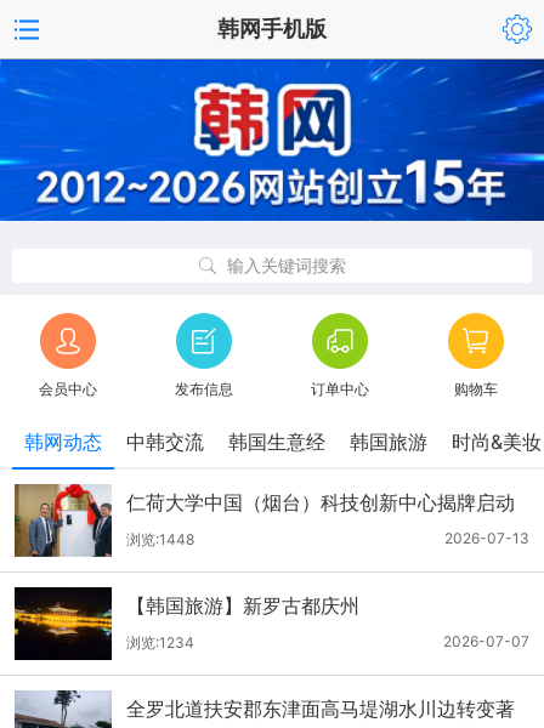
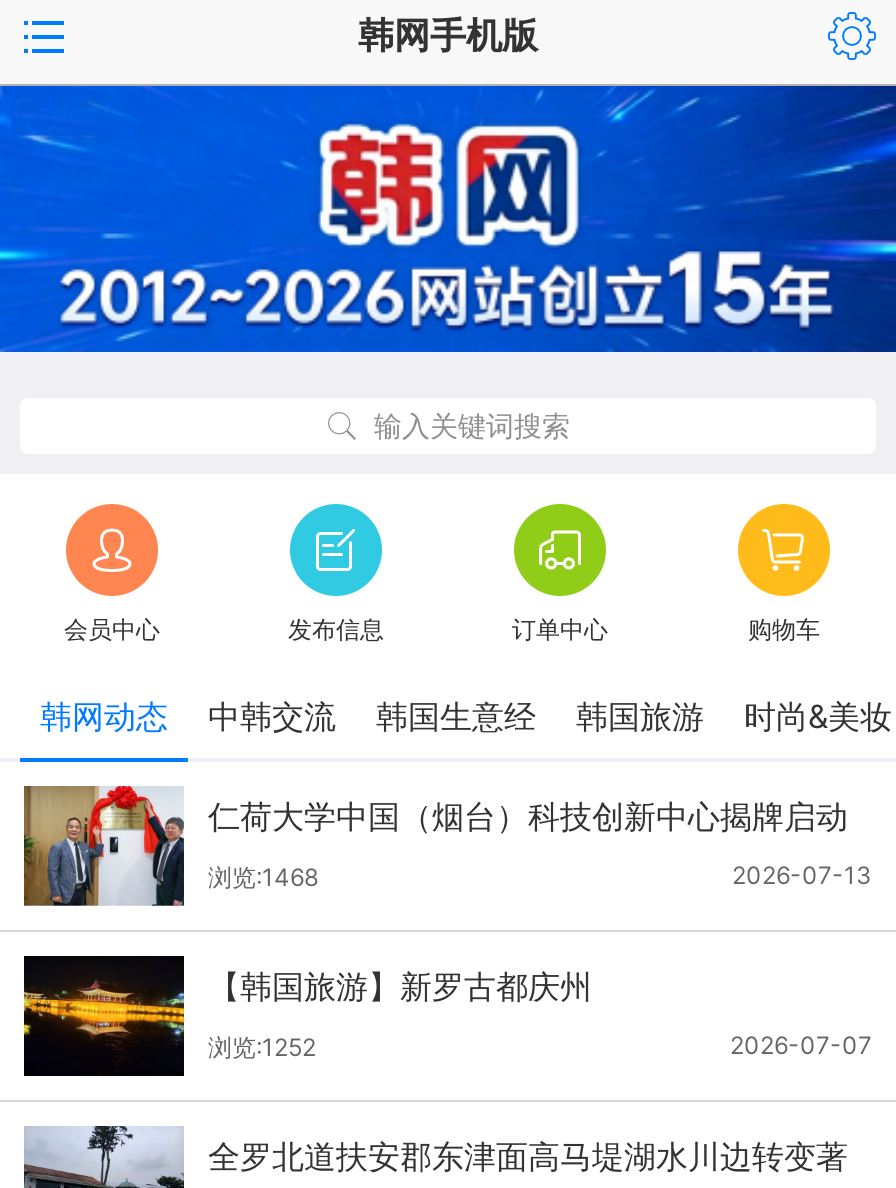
- 浏览:1448
+ 浏览:1468

- 浏览:1234
+ 浏览:1252
